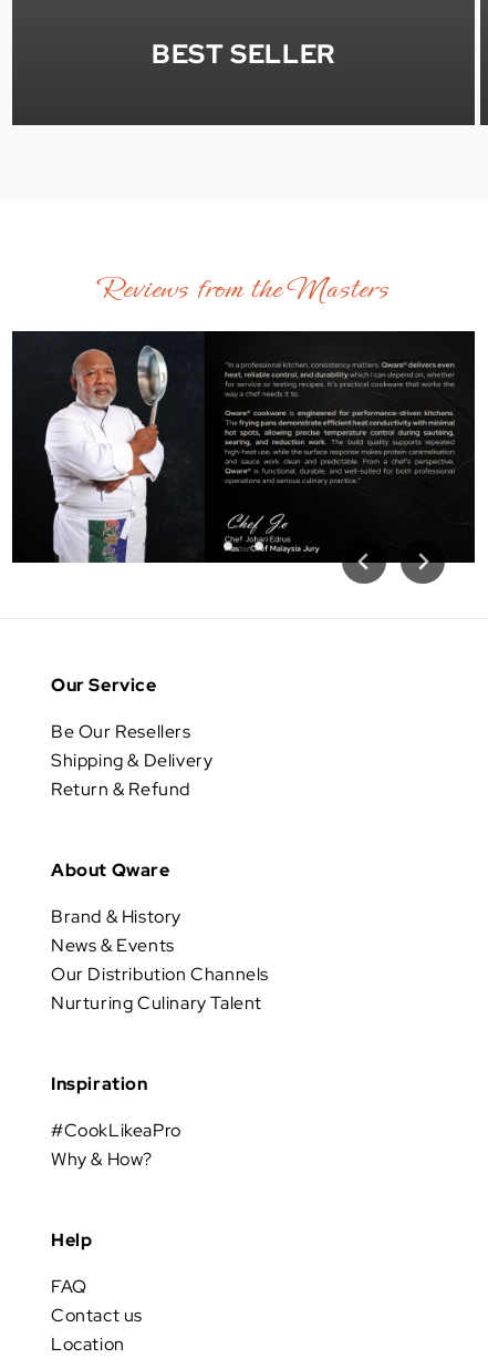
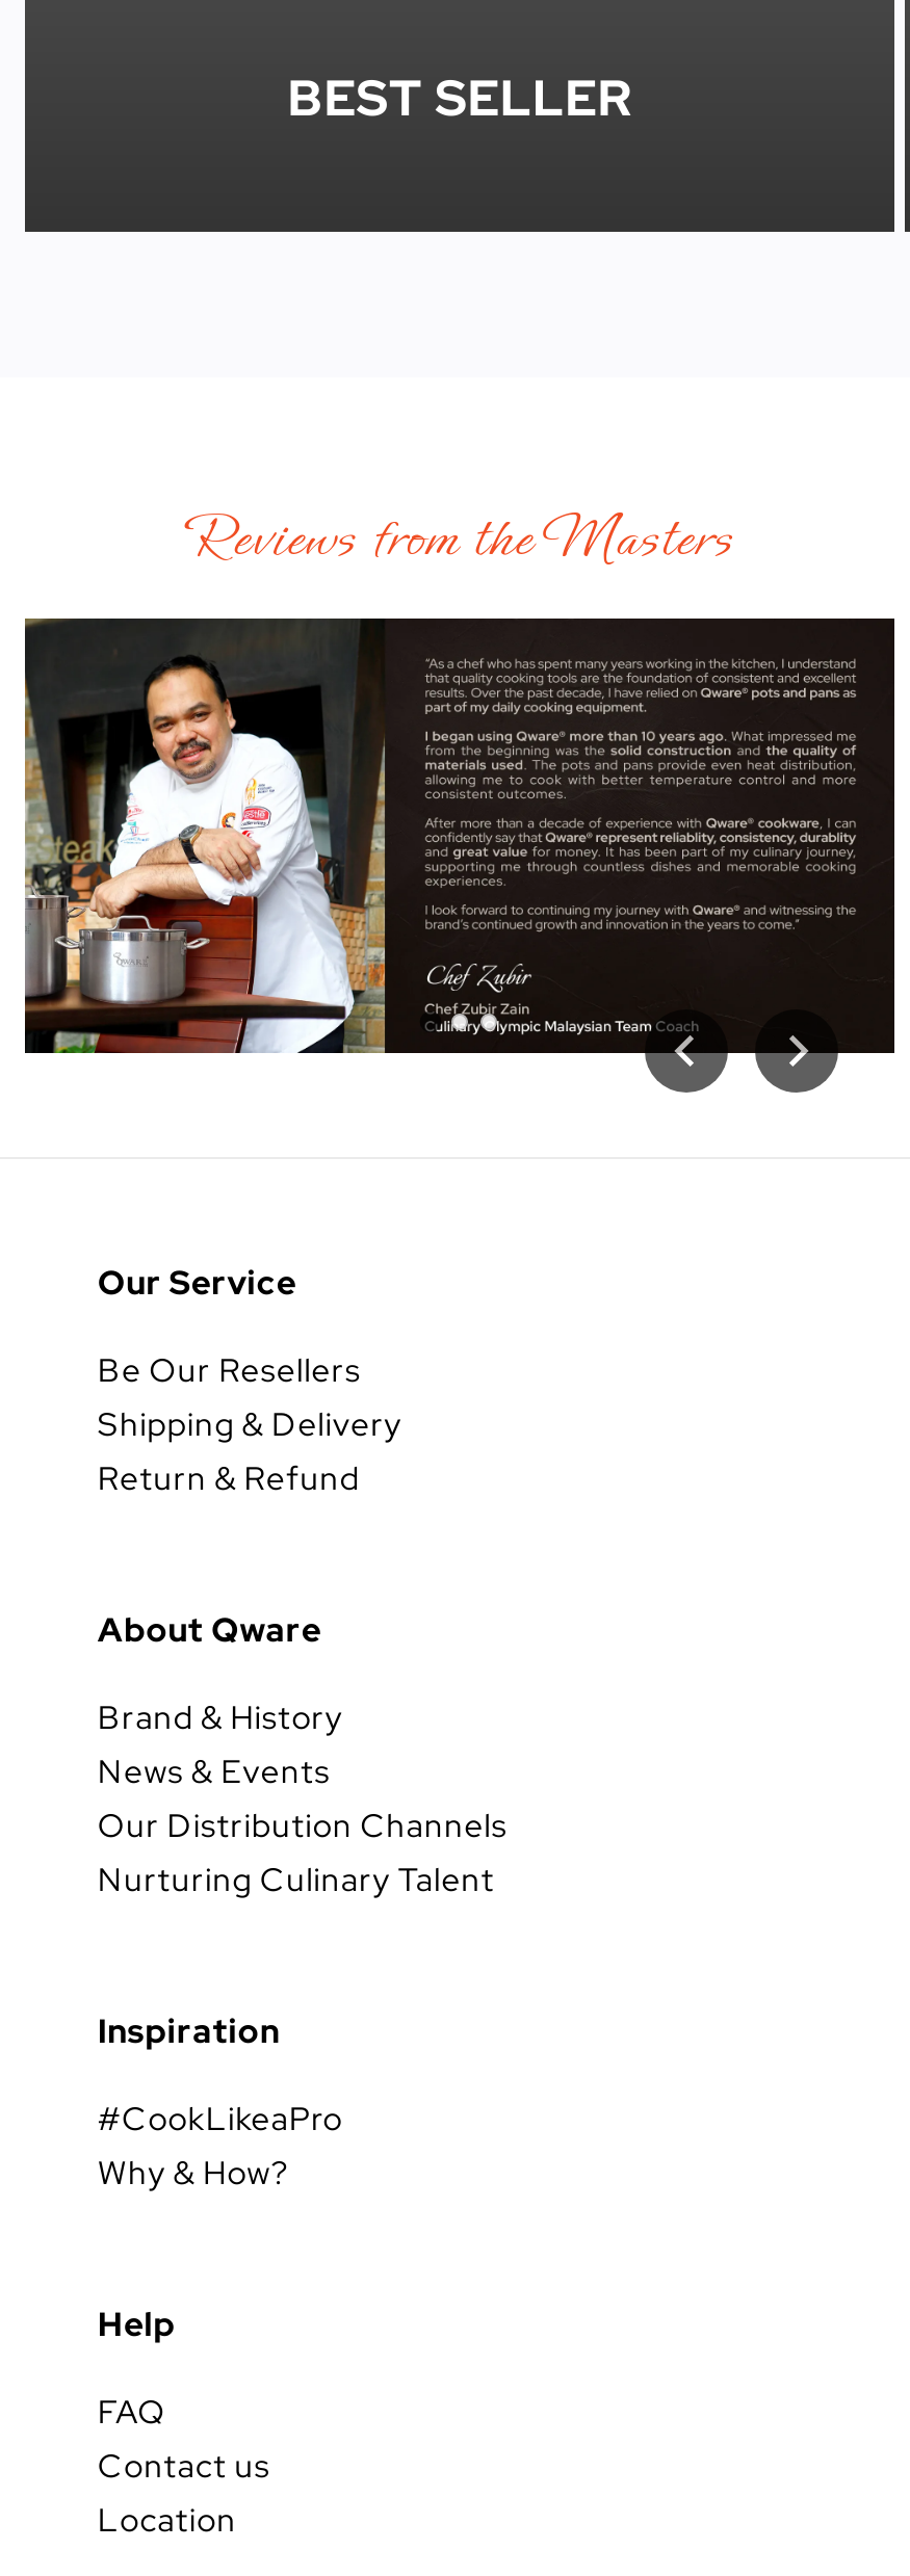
- [image]
+ [image]
